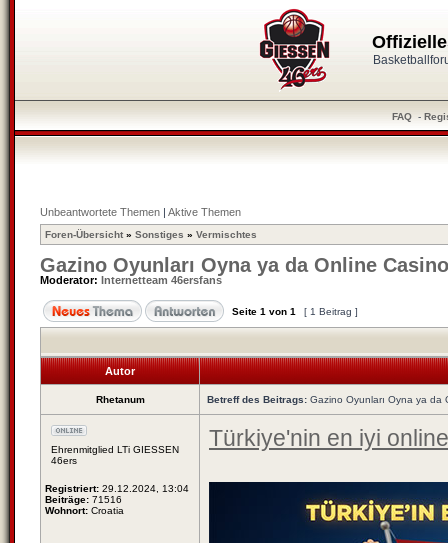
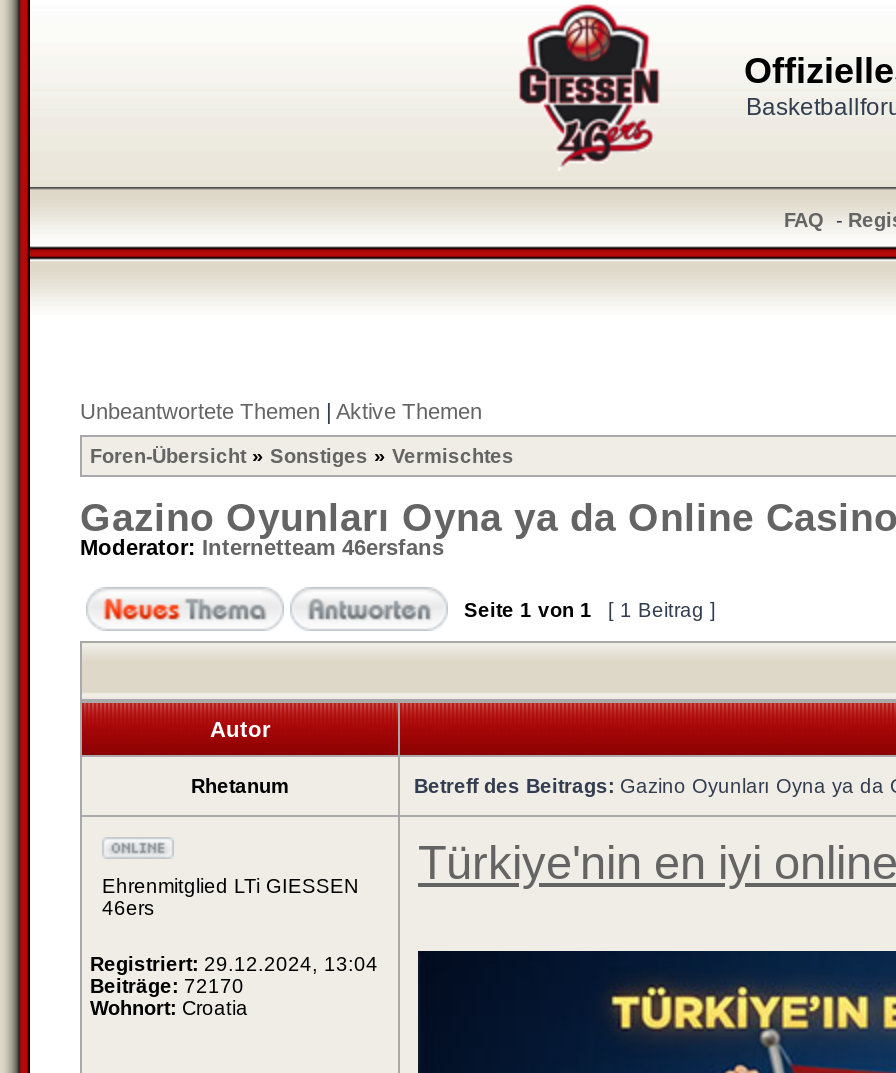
- Beiträge: 71516
+ Beiträge: 72170
